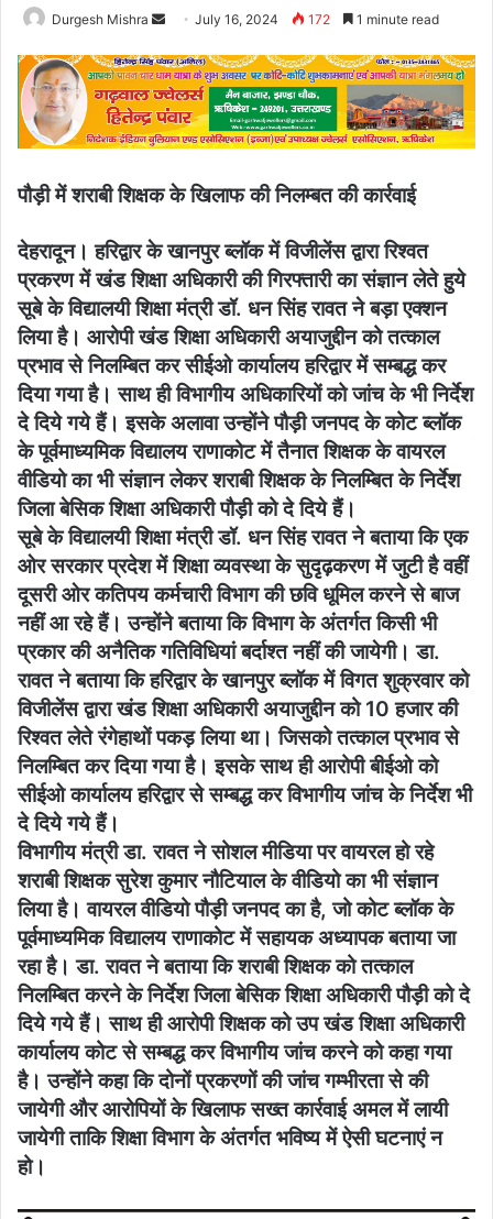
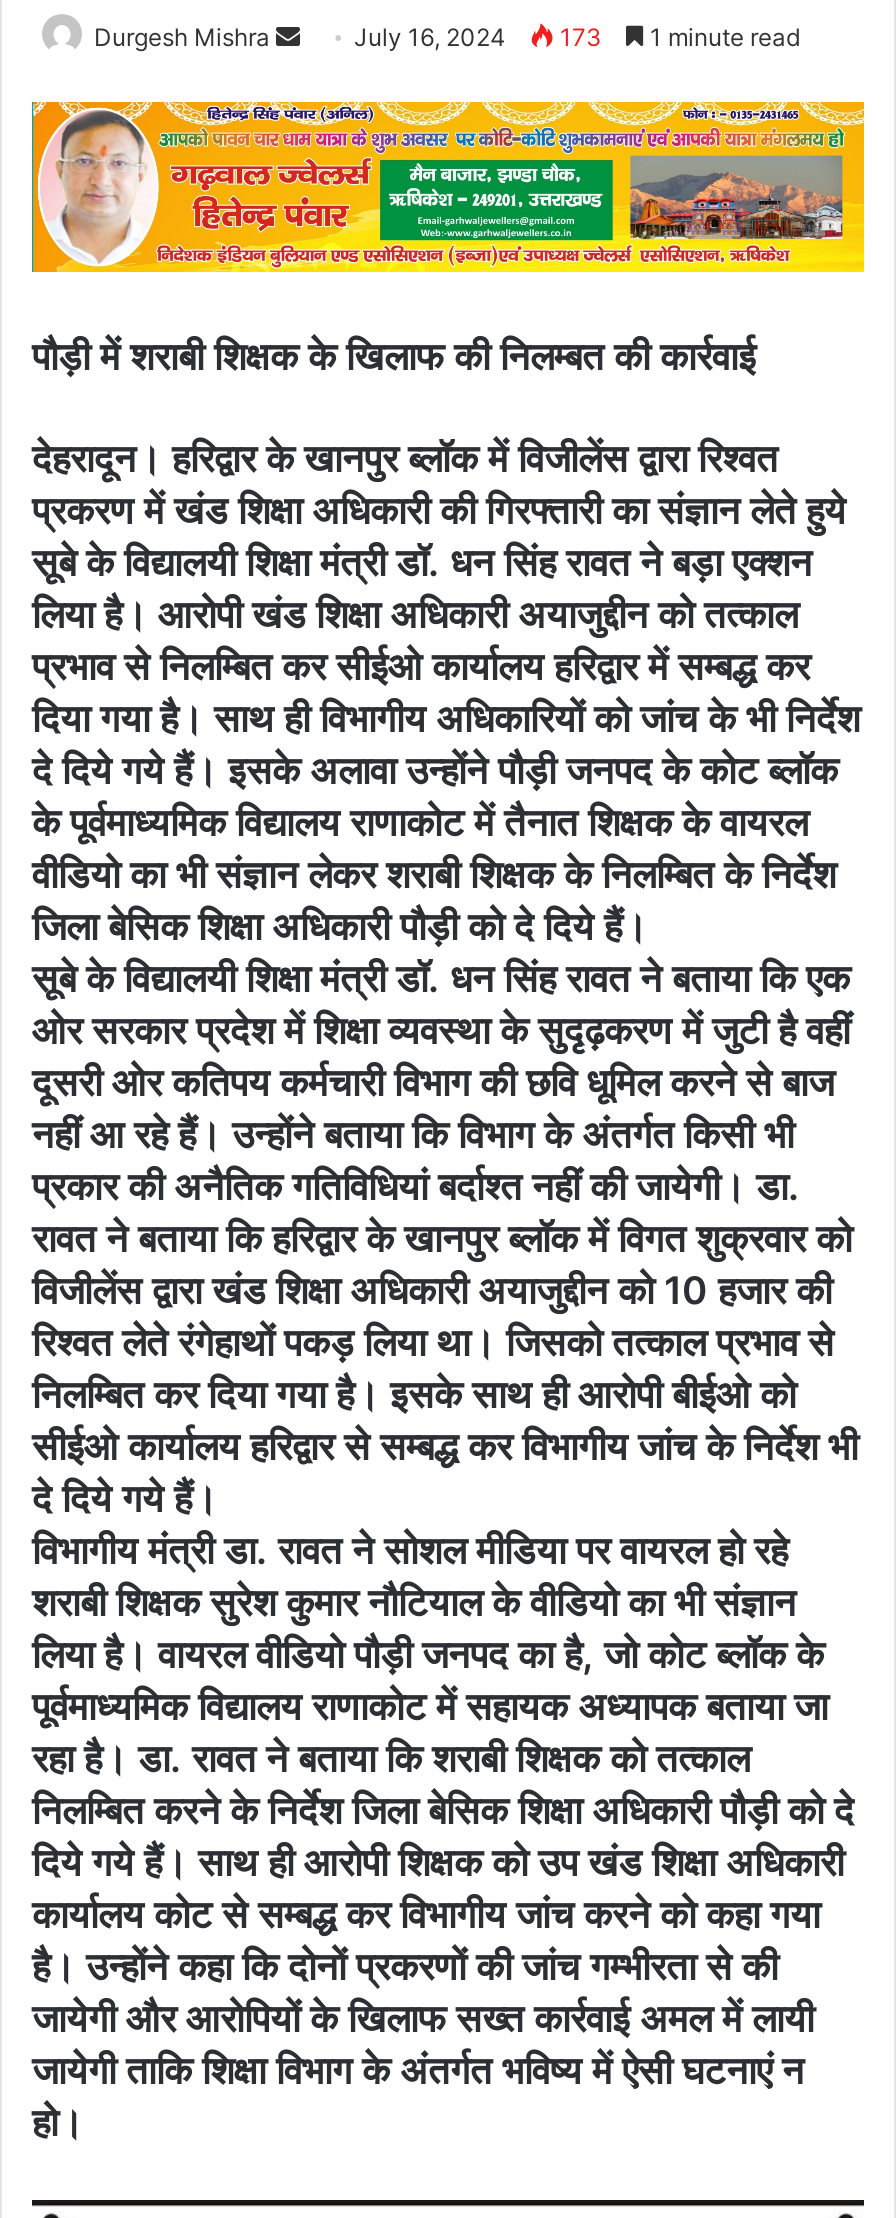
- 172
+ 173
